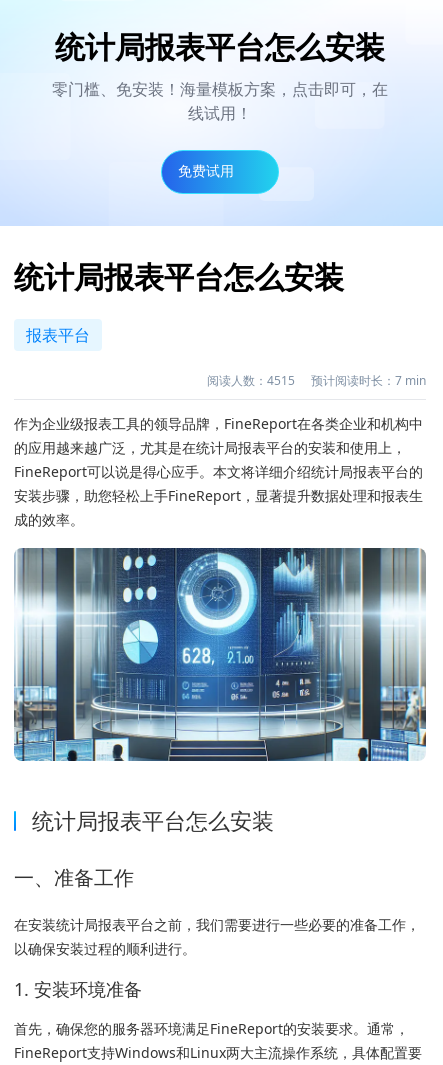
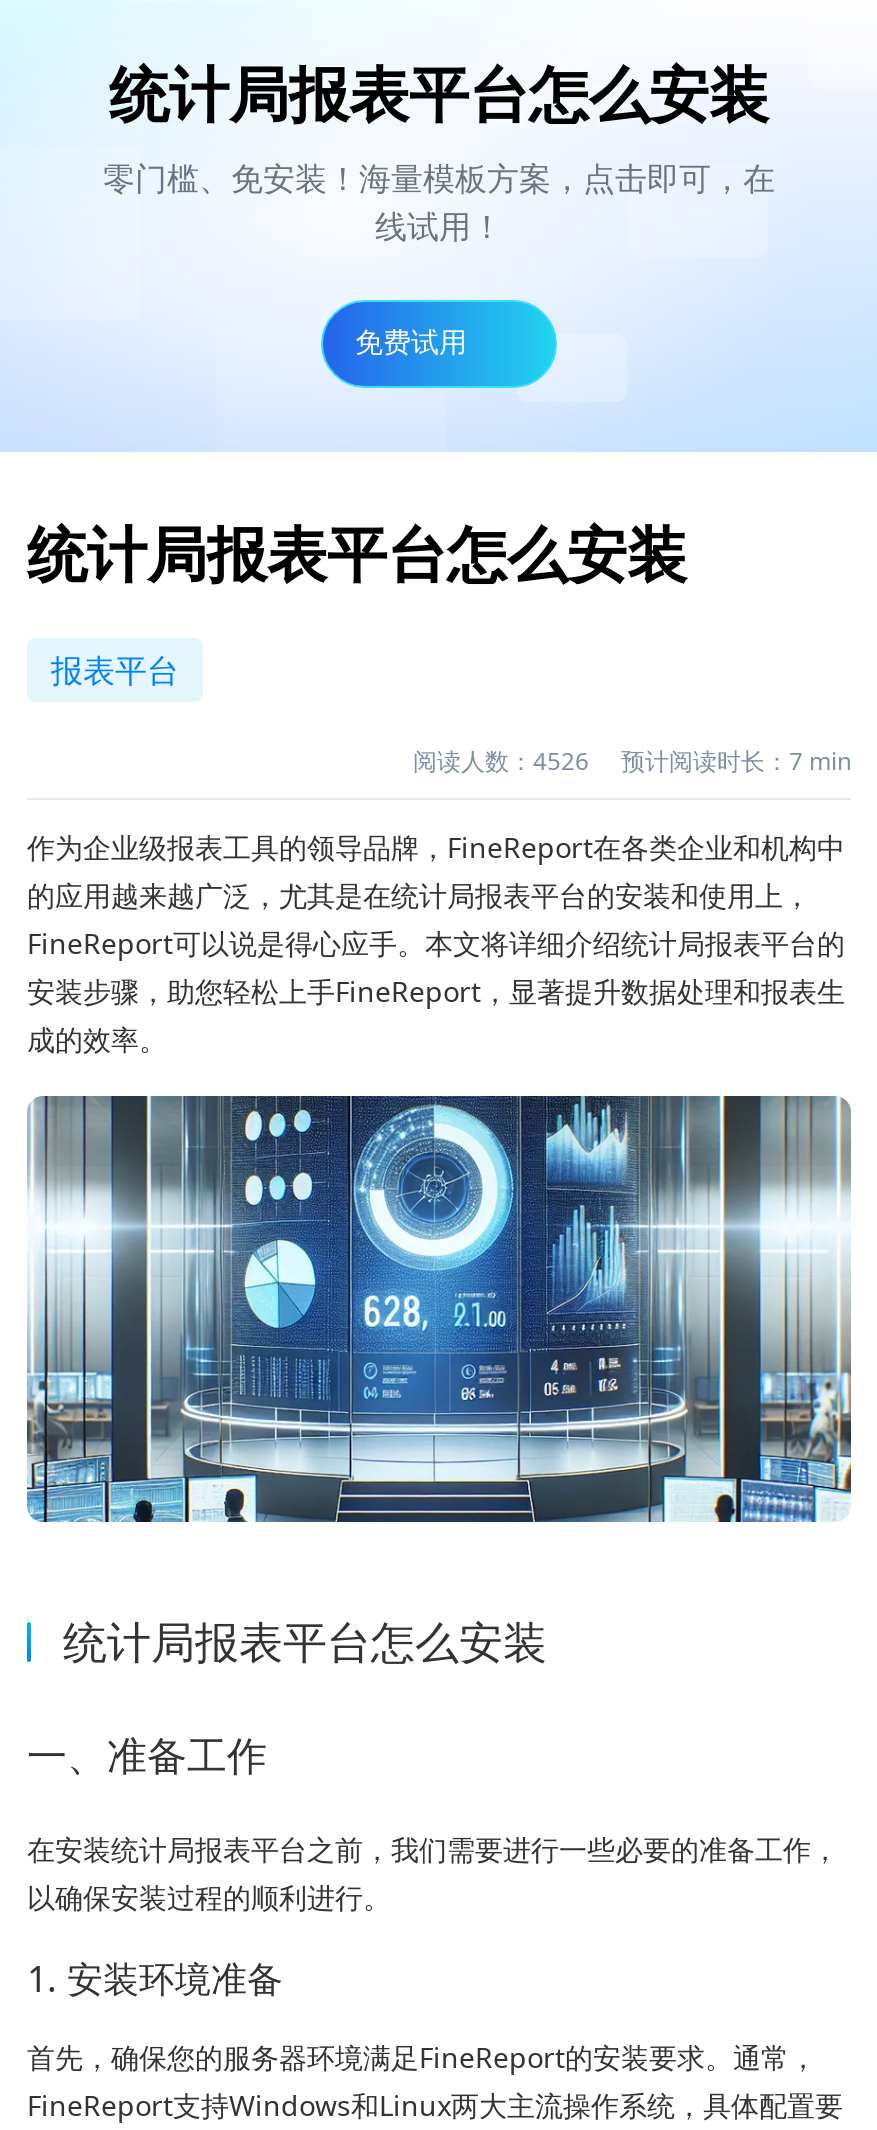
- 阅读人数：4515 预计阅读时长：7 min
+ 阅读人数：4526 预计阅读时长：7 min
